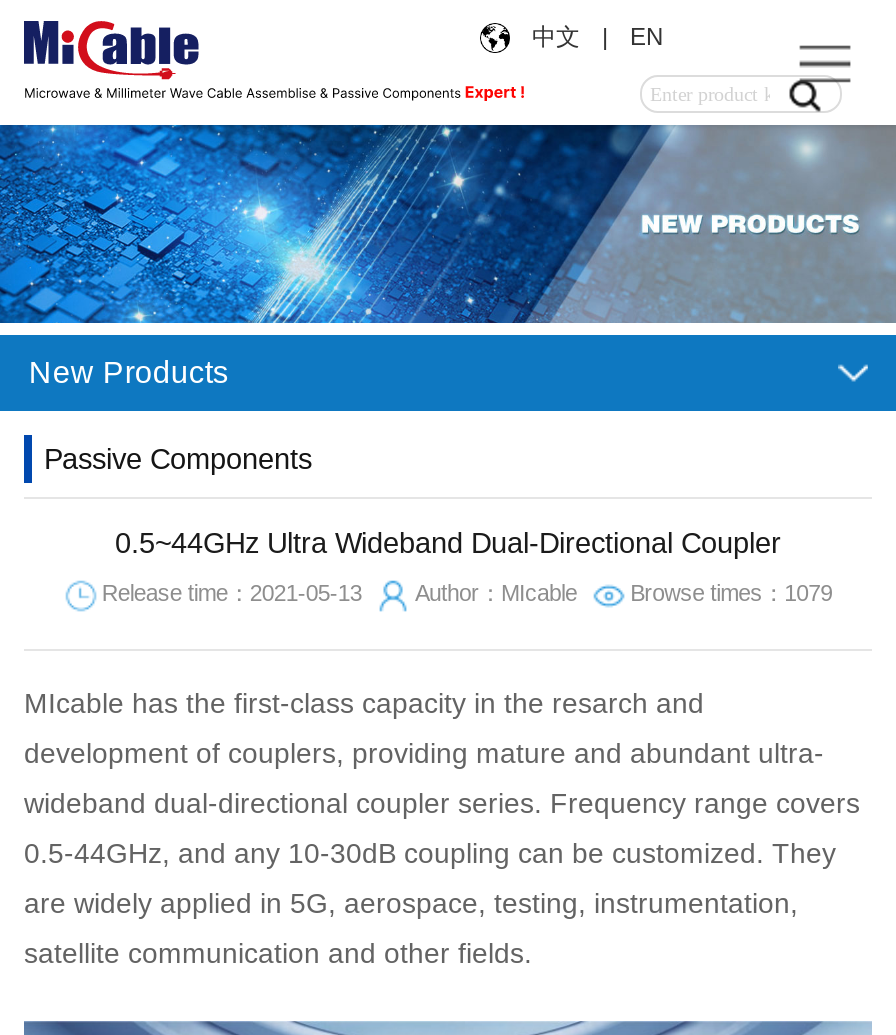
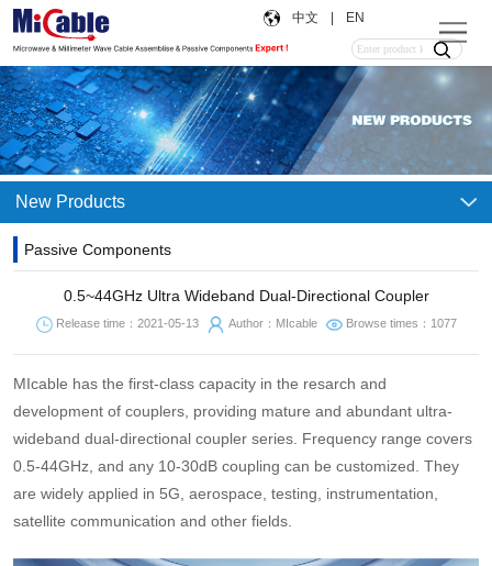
- Browse times：1079
+ Browse times：1077
